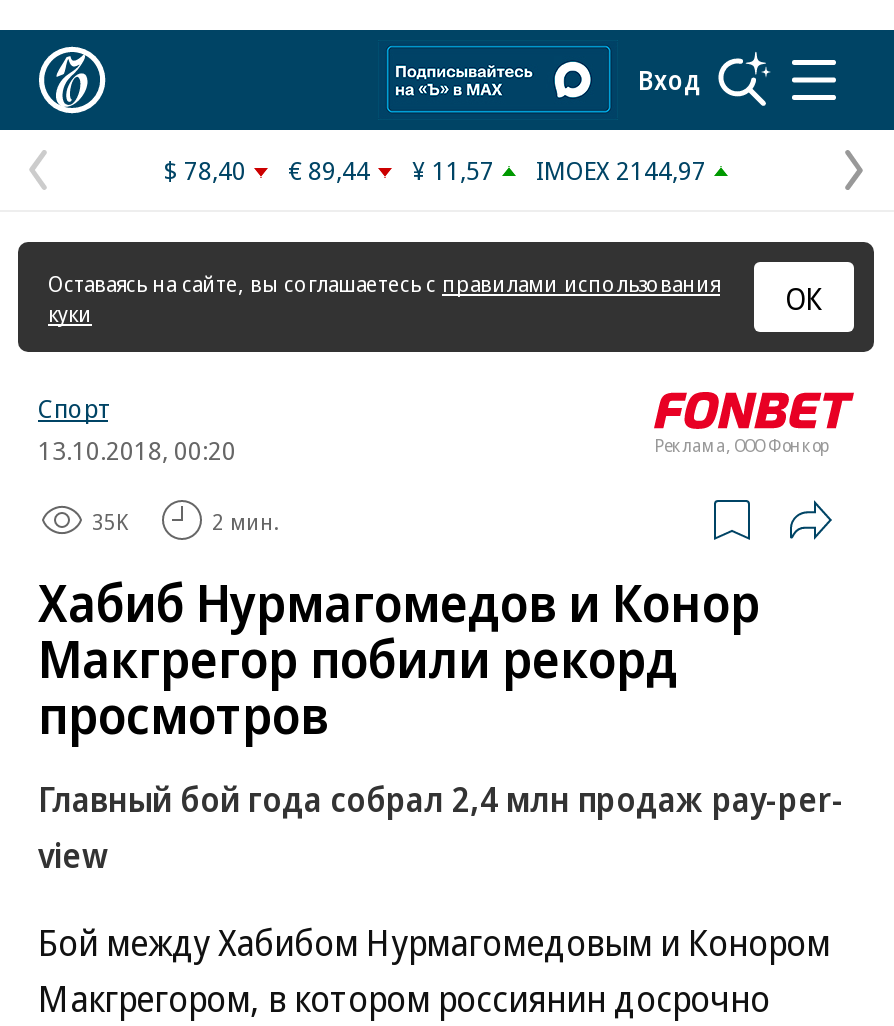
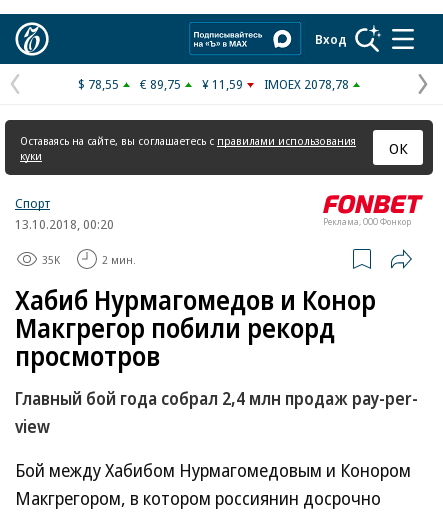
- $ 78,40
+ $ 78,55

- € 89,44
+ € 89,75

- ¥ 11,57
+ ¥ 11,59

- IMOEX 2144,97
+ IMOEX 2078,78
